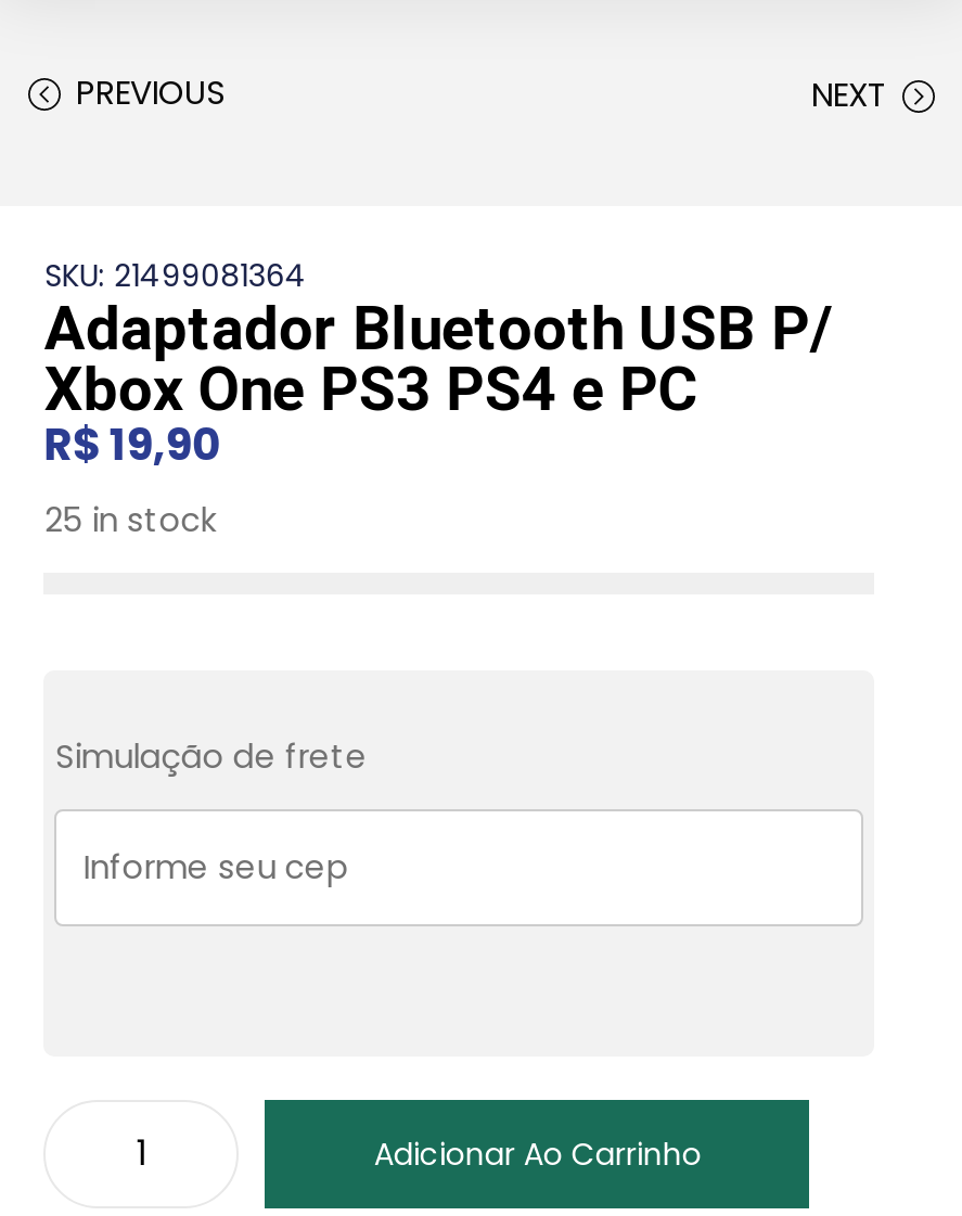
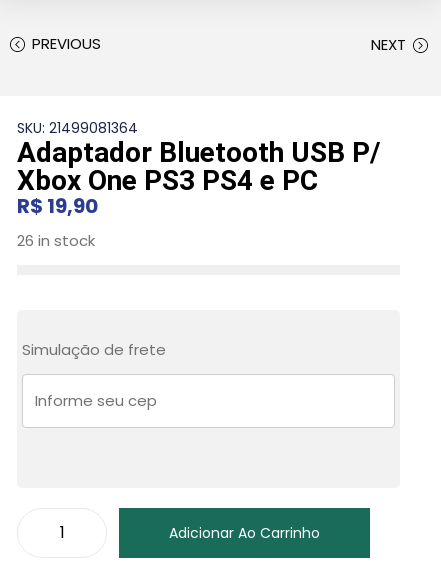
- 25 in stock
+ 26 in stock
